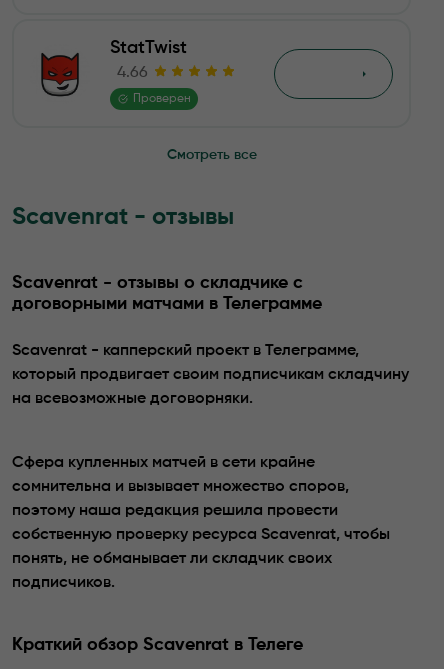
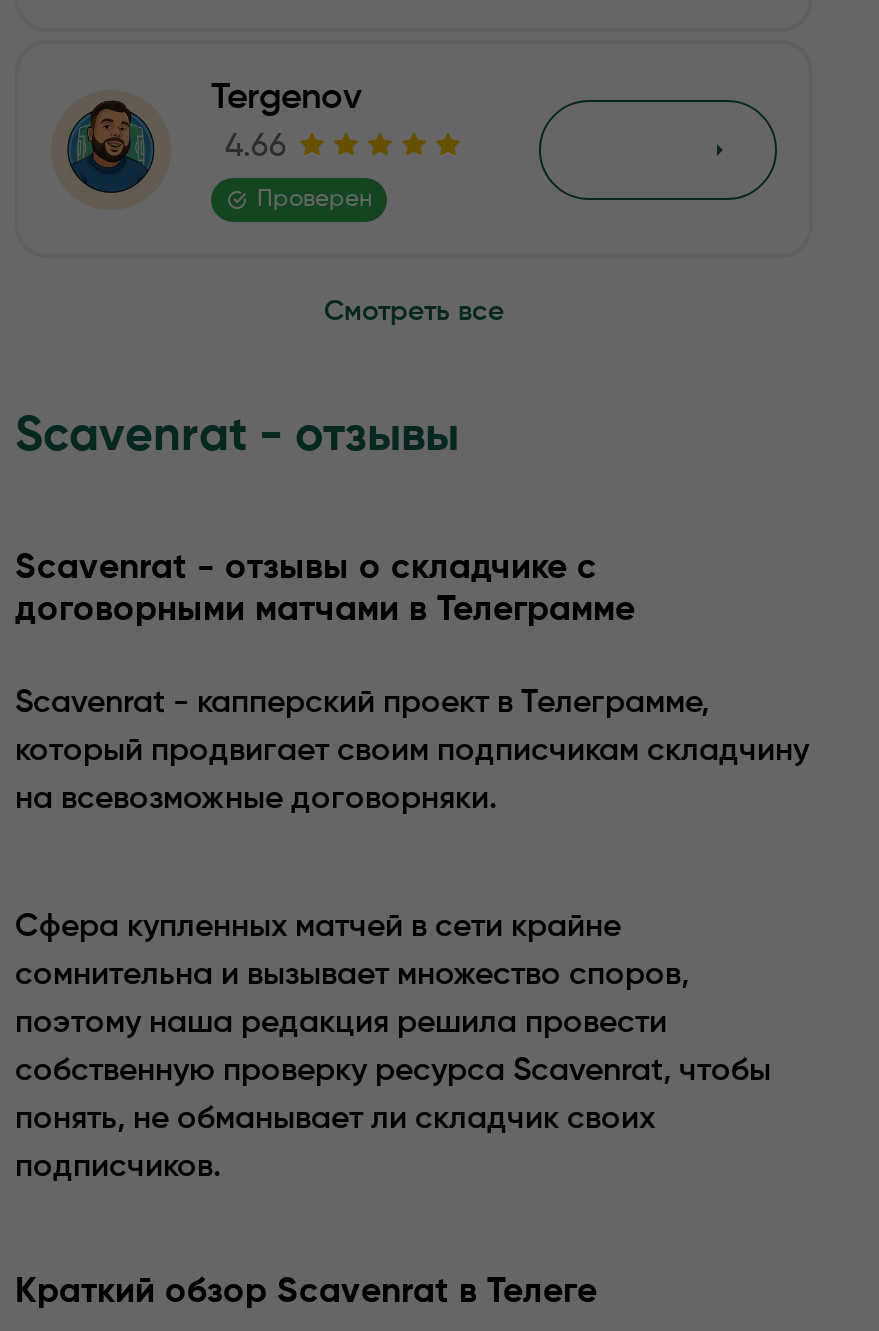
- [image]
- StatTwist
+ [image]
+ Tergenov
